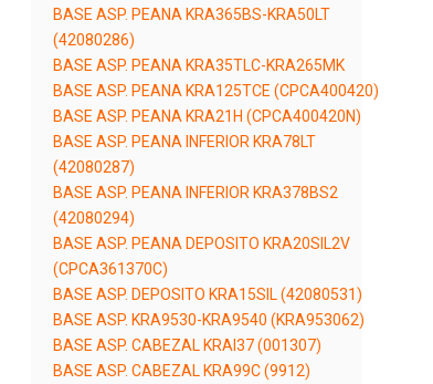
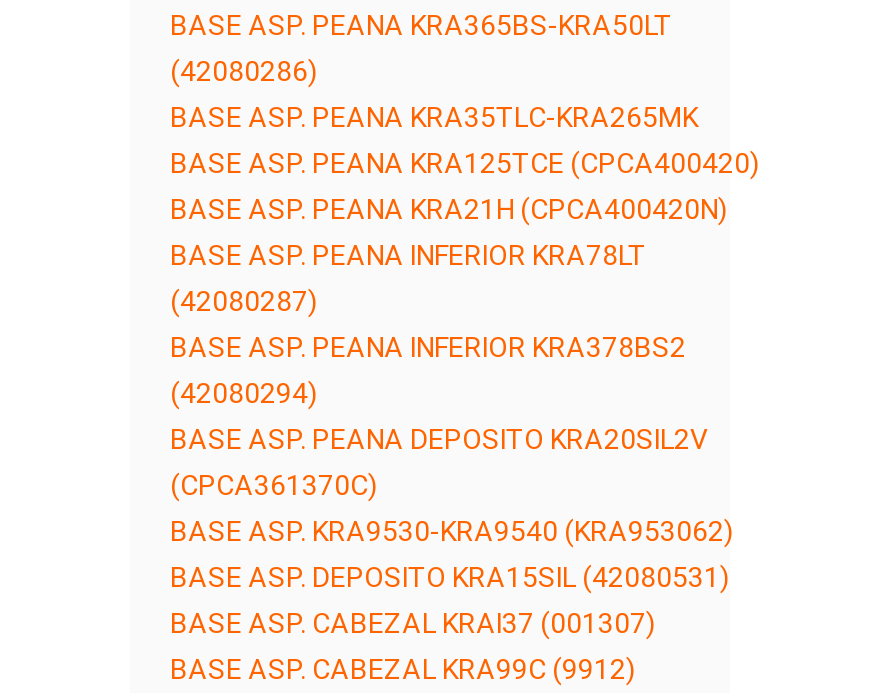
moved down: BASE ASP. DEPOSITO KRA15SIL (42080531)

moved up: BASE ASP. KRA9530-KRA9540 (KRA953062)
